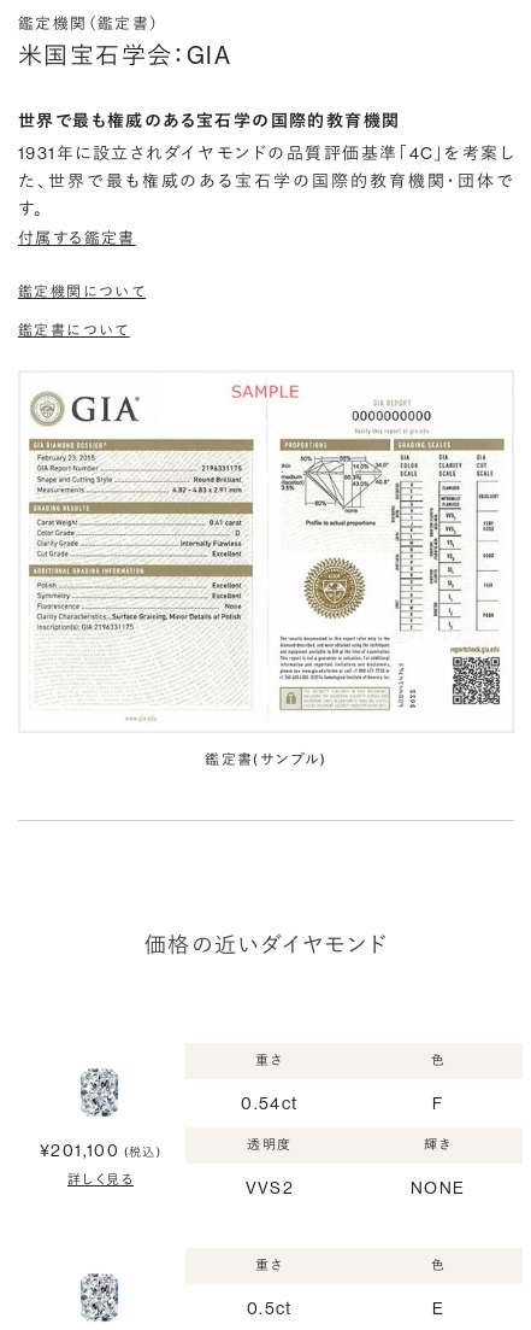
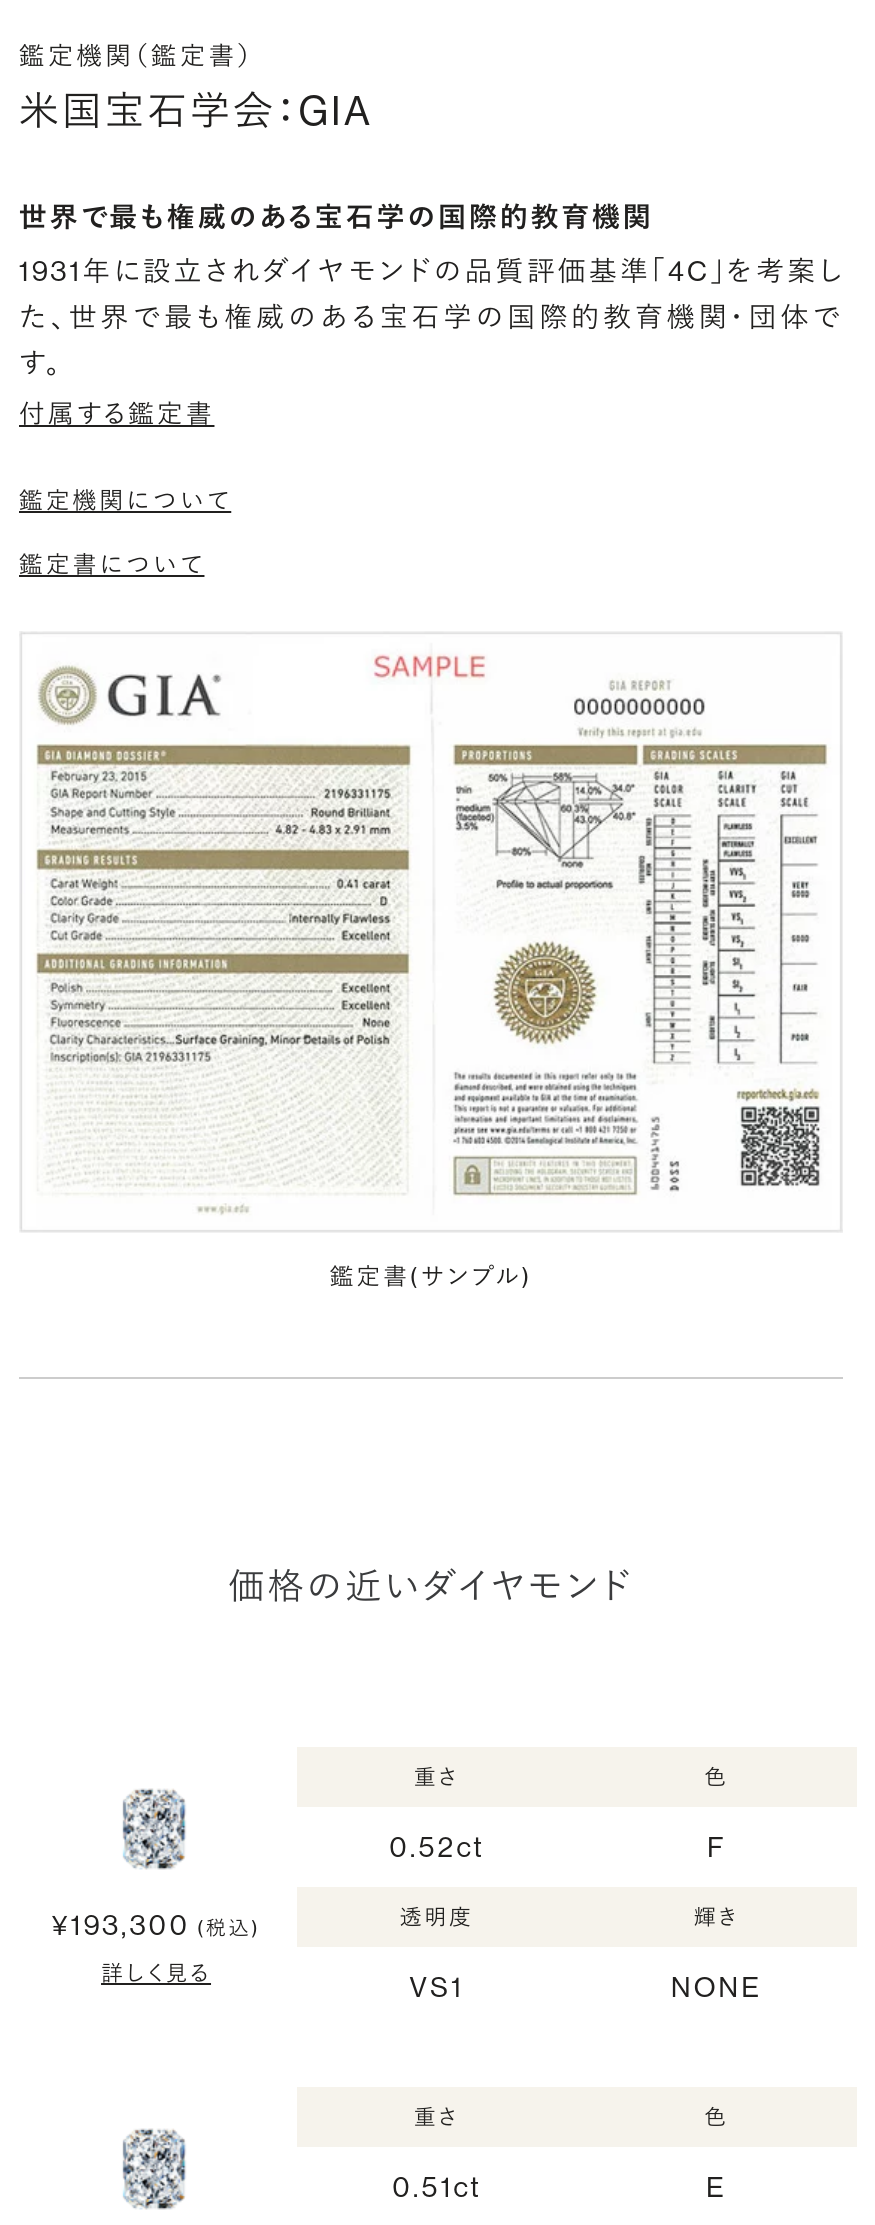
- 0.54ct
+ 0.52ct

- ¥201,100 (税込)
+ ¥193,300 (税込)

- VVS2
+ VS1

- 0.5ct
+ 0.51ct
